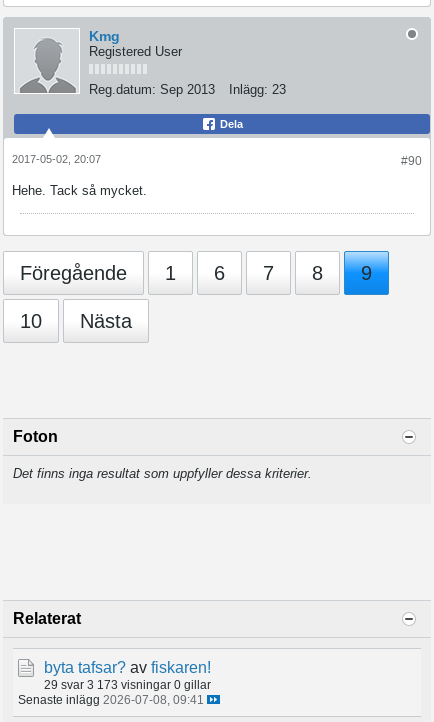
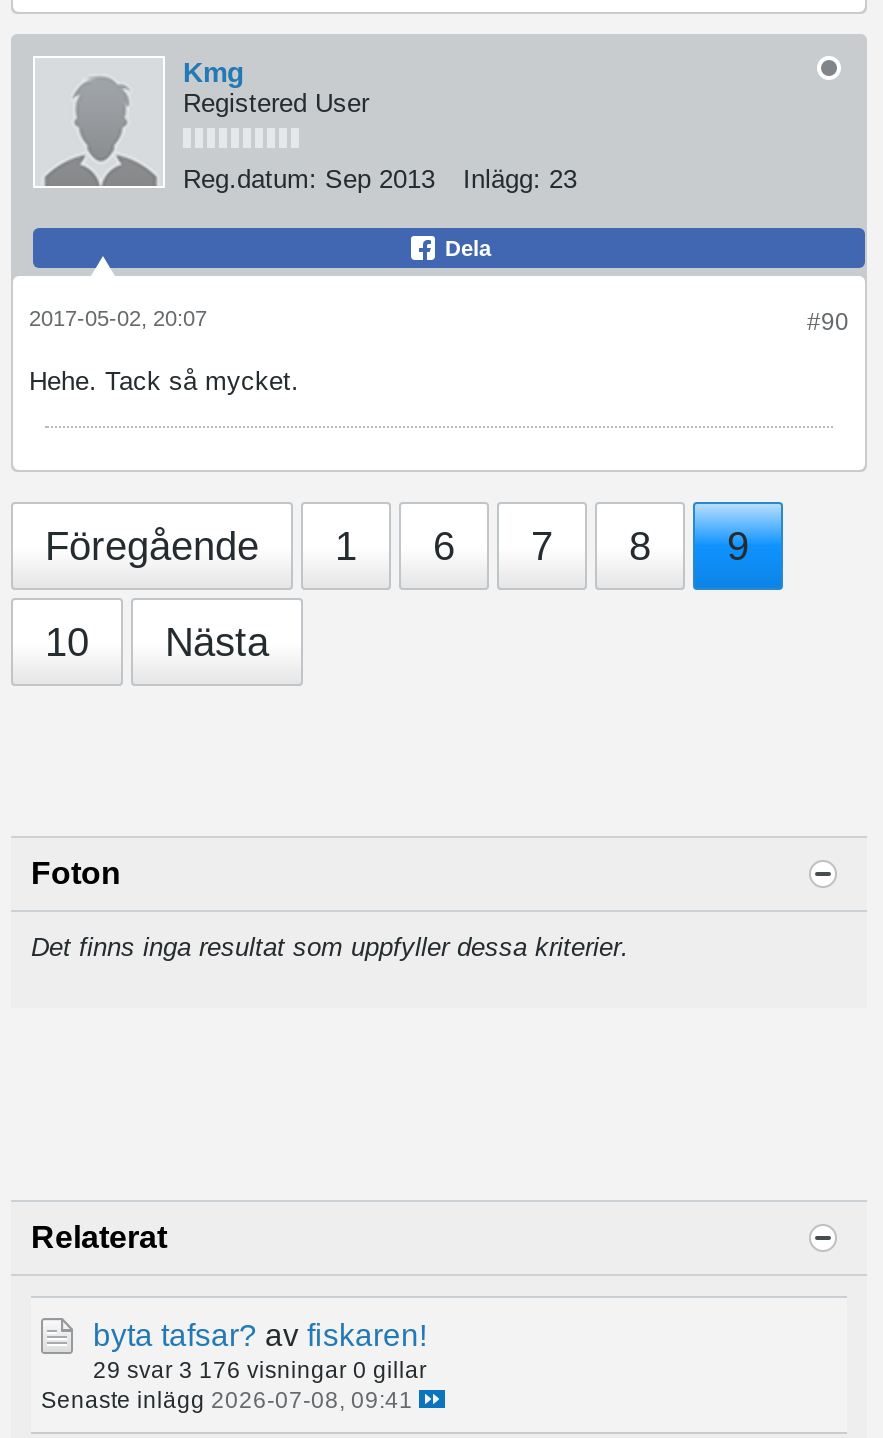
- 29 svar 3 173 visningar 0 gillar
+ 29 svar 3 176 visningar 0 gillar
